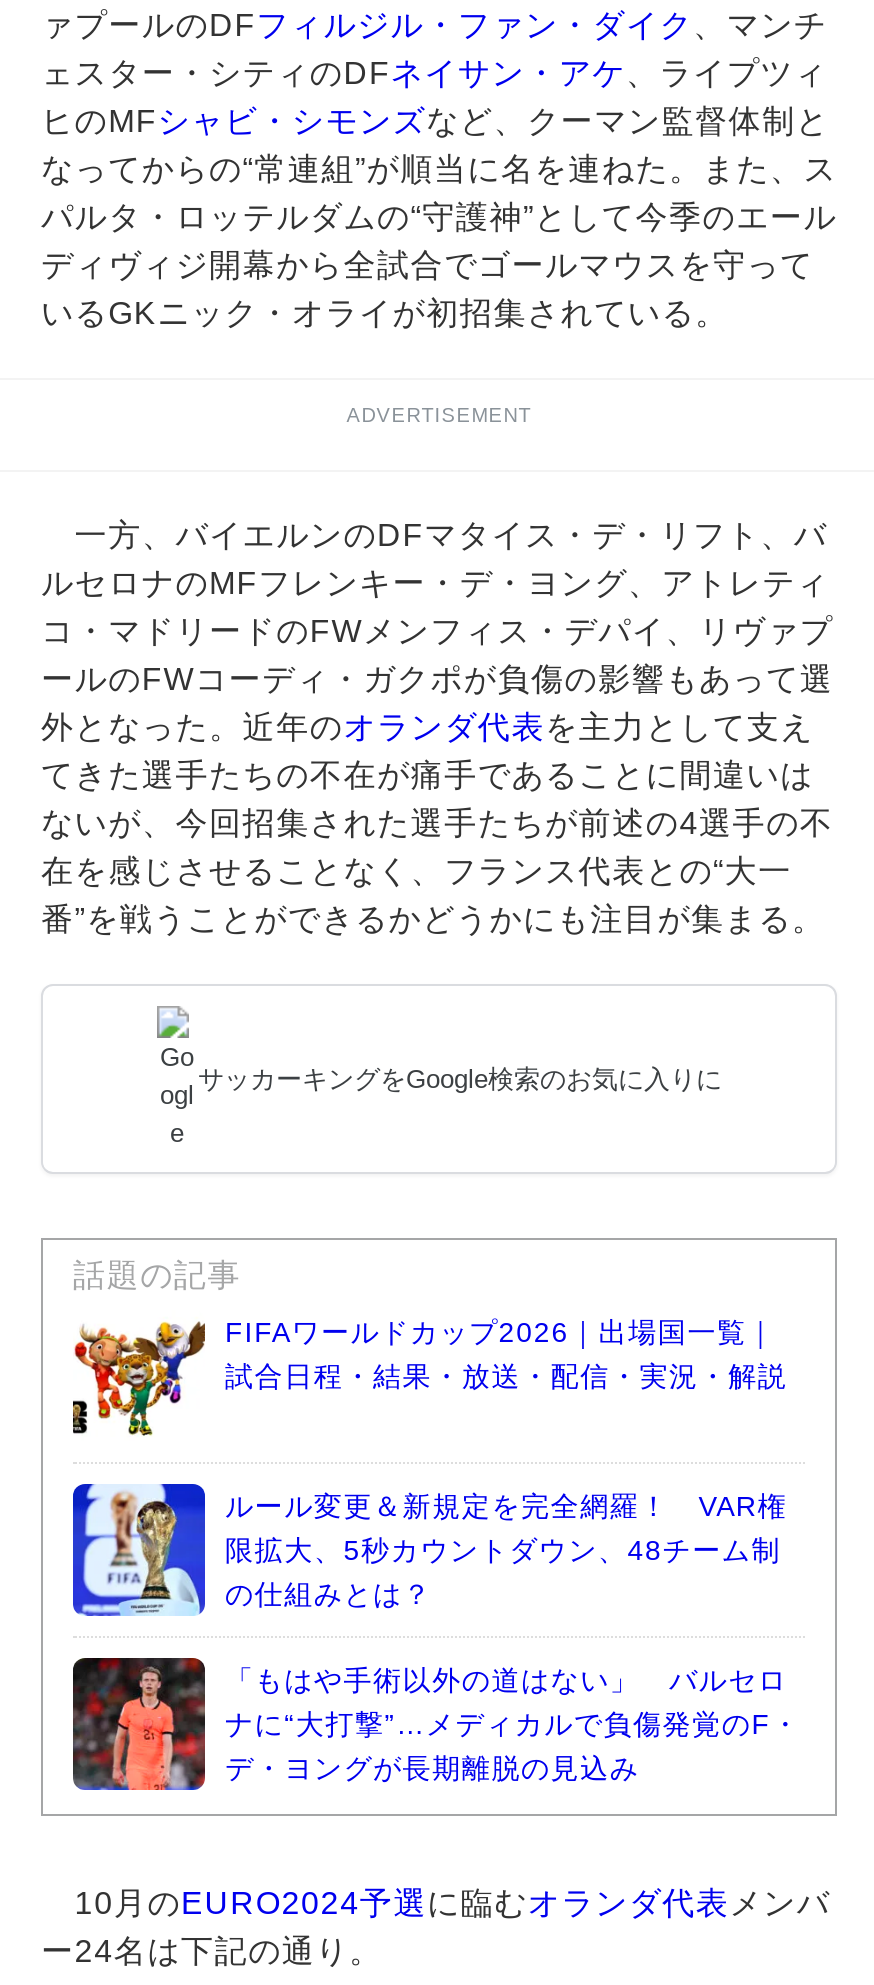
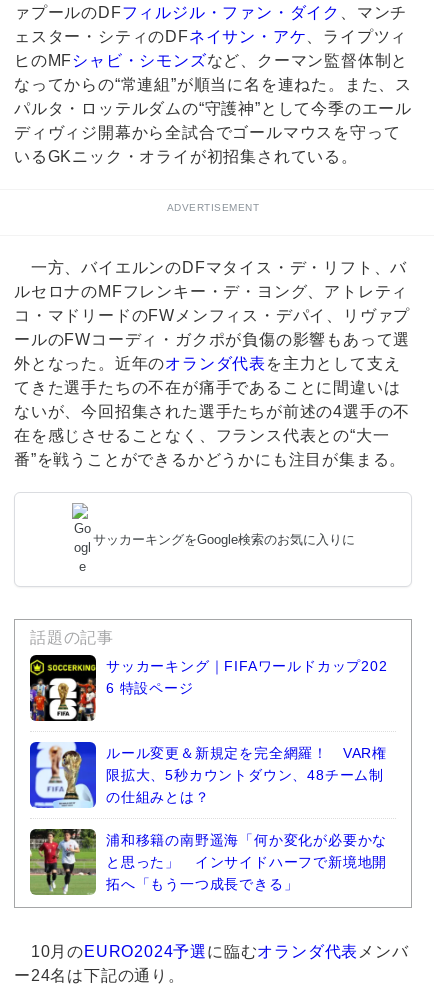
- [image]
- FIFAワールドカップ2026｜出場国一覧｜
- 試合日程・結果・放送・配信・実況・解説
+ [image]
+ サッカーキング｜FIFAワールドカップ202
+ 6 特設ページ

- [image]
- 「もはや手術以外の道はない」 バルセロ
- ナに“大打撃”…メディカルで負傷発覚のF・
- デ・ヨングが長期離脱の見込み
+ [image]
+ 浦和移籍の南野遥海「何か変化が必要かな
+ と思った」 インサイドハーフで新境地開
+ 拓へ「もう一つ成長できる」
